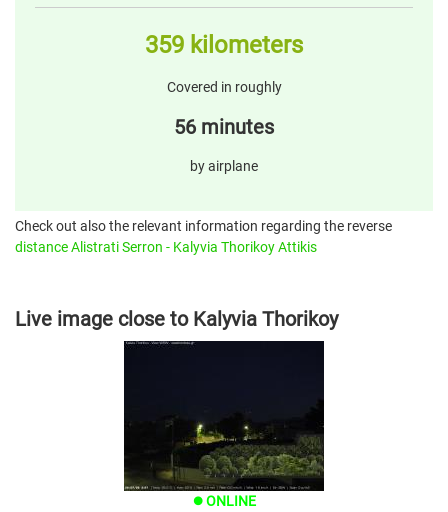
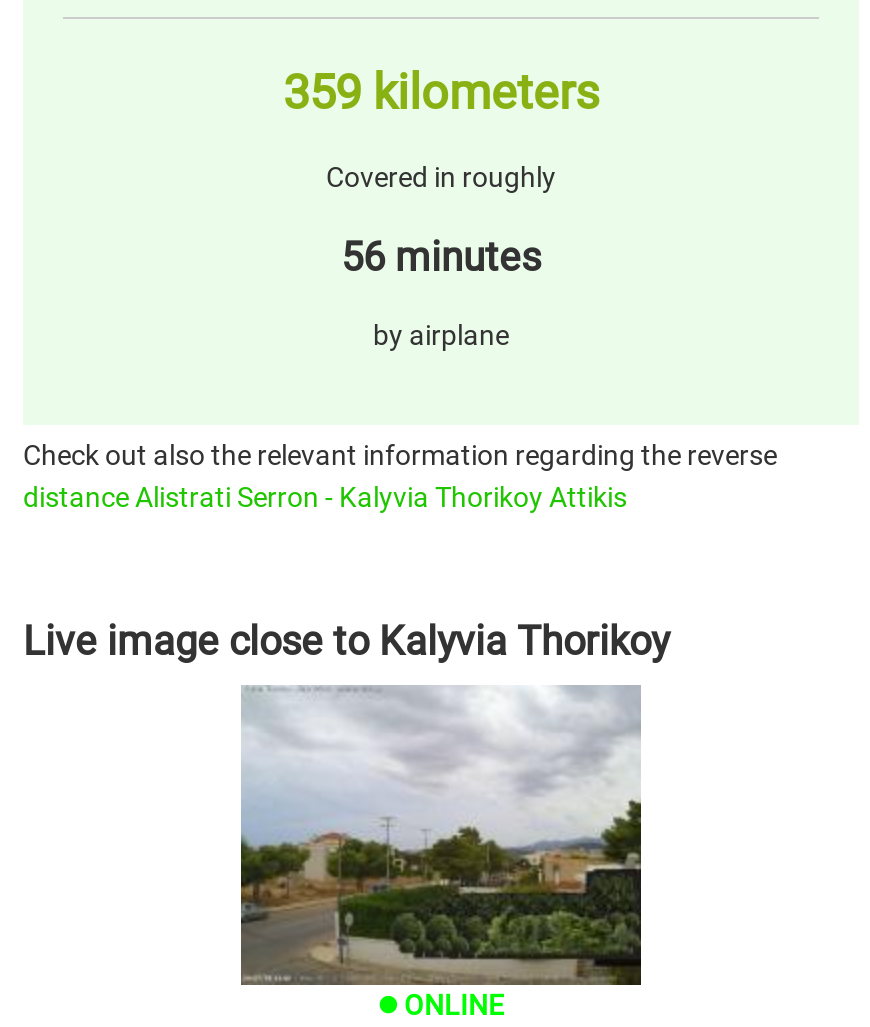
- [image]
+ [image]
